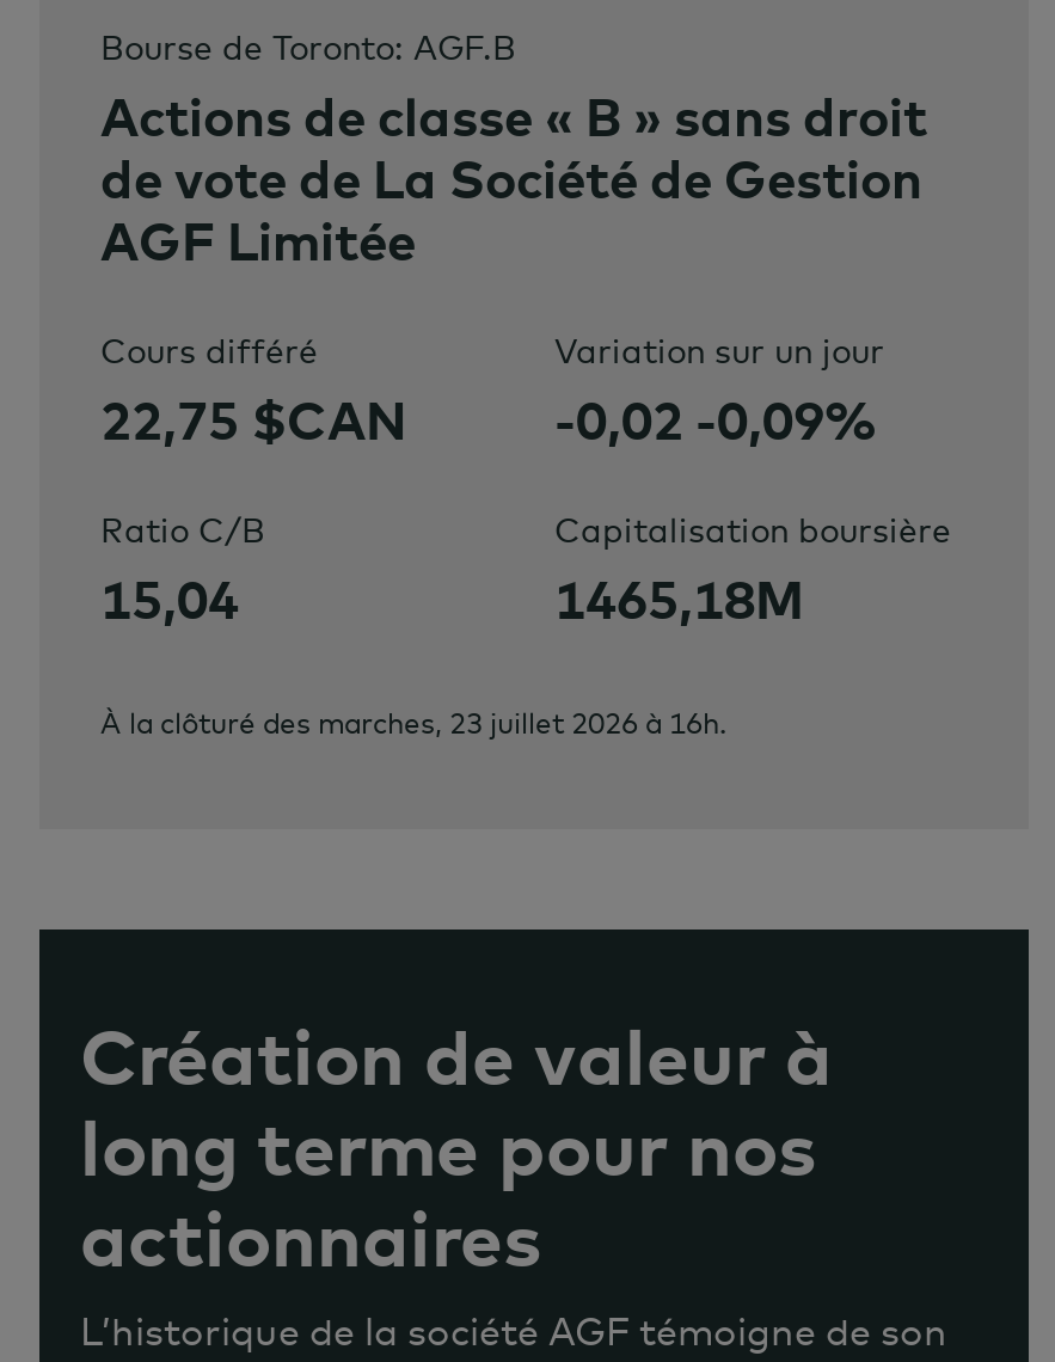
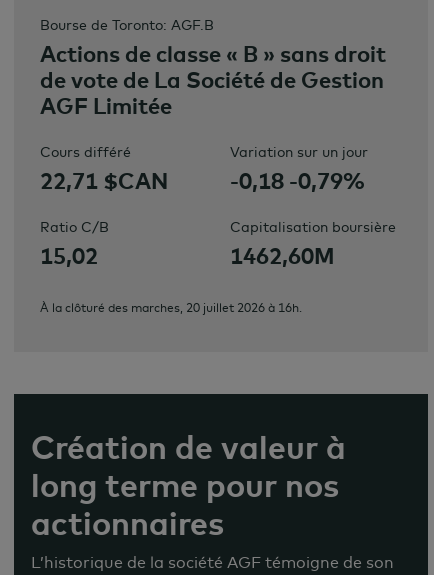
- 22,75 $CAN
+ 22,71 $CAN

- -0,02 -0,09%
+ -0,18 -0,79%

- 15,04
+ 15,02

- 1465,18M
+ 1462,60M

- À la clôturé des marches, 23 juillet 2026 à 16h.
+ À la clôturé des marches, 20 juillet 2026 à 16h.
